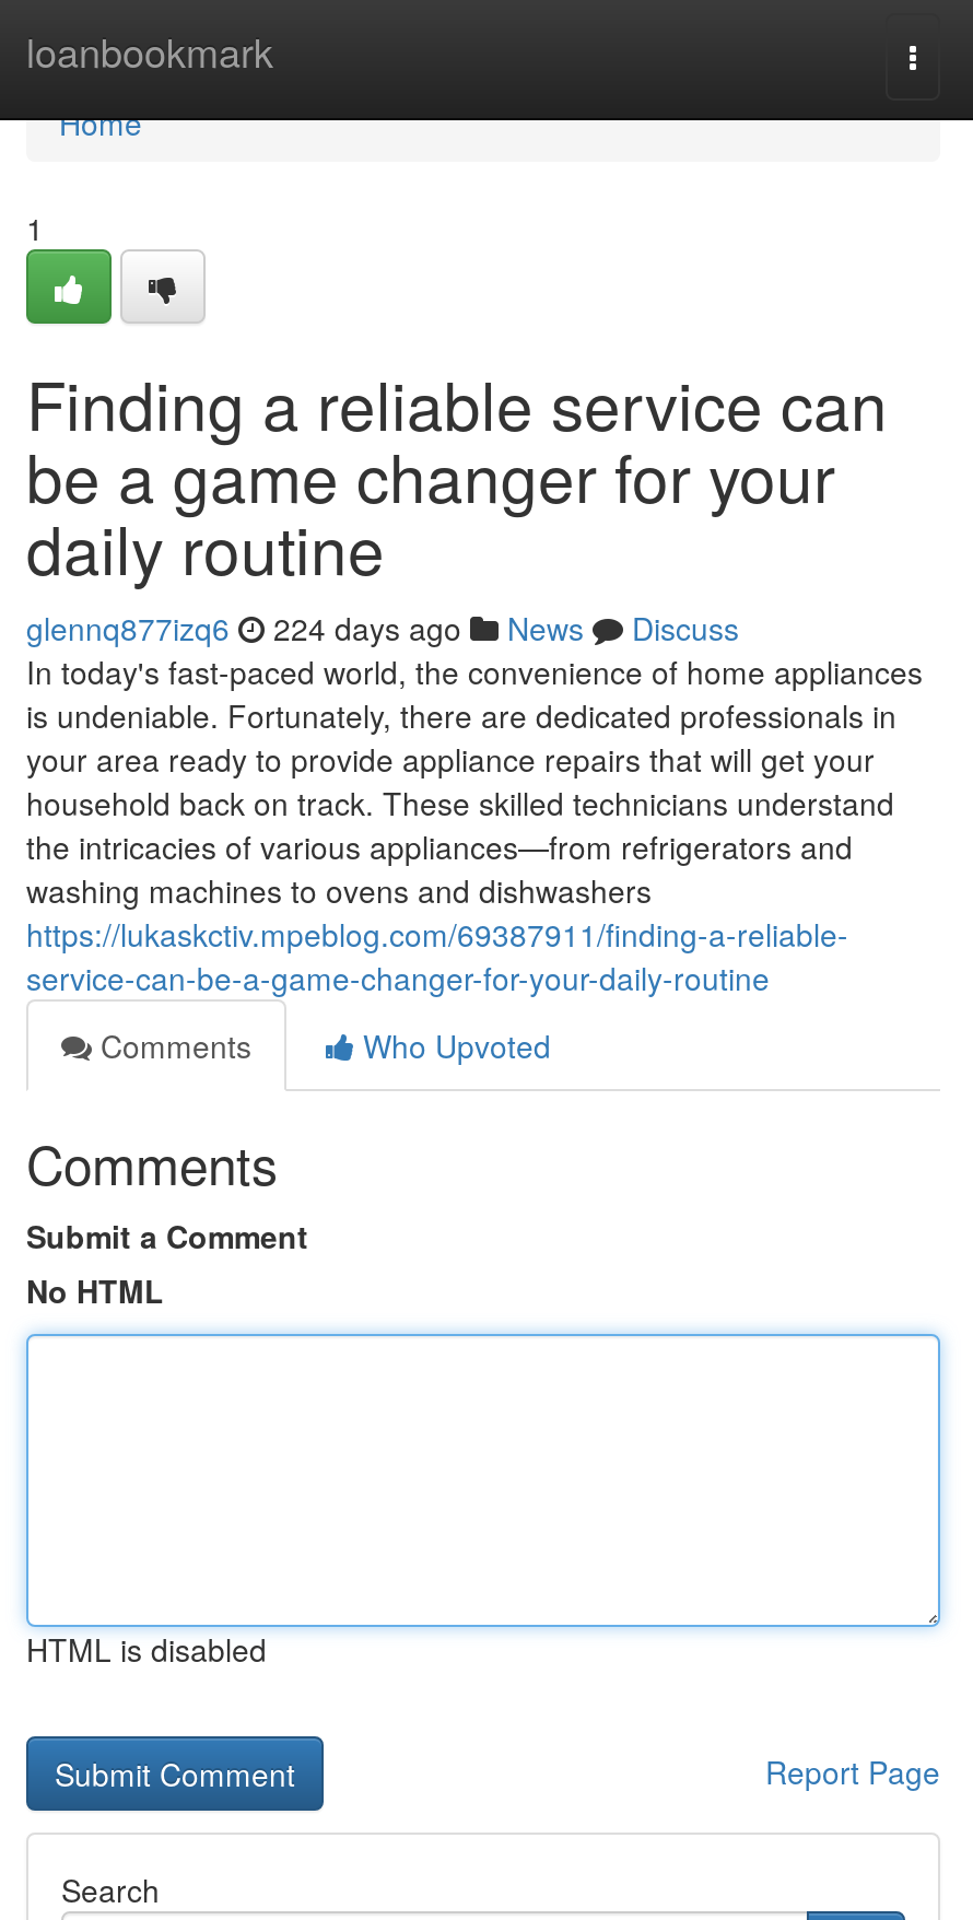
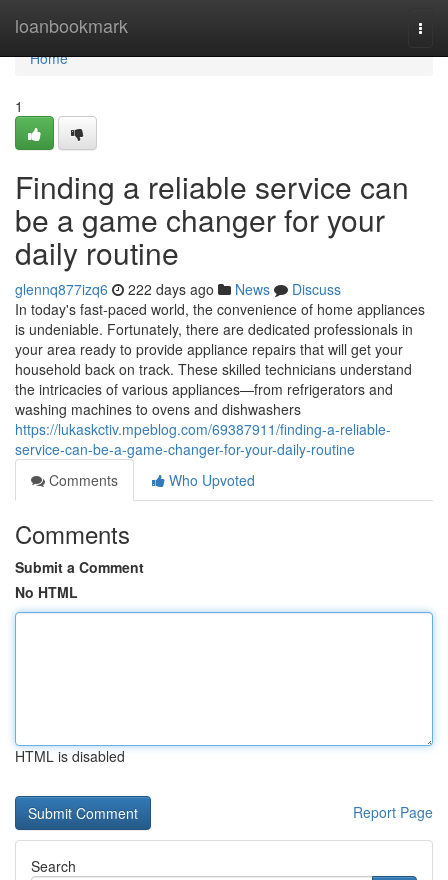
- glennq877izq6 224 days ago News Discuss
+ glennq877izq6 222 days ago News Discuss
